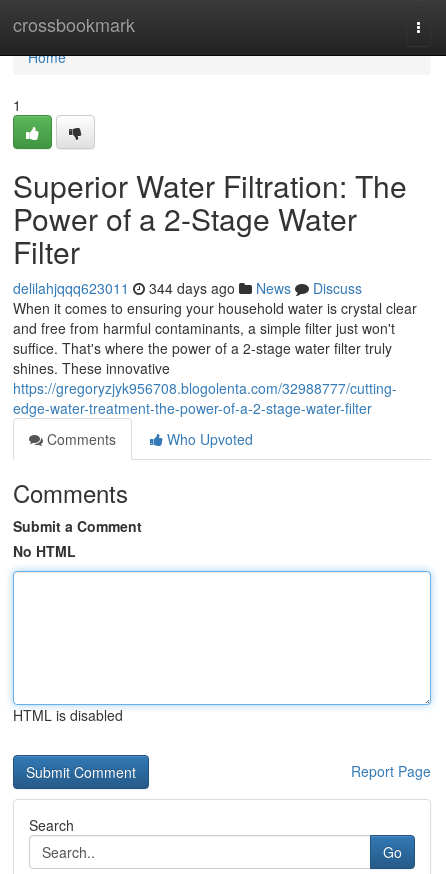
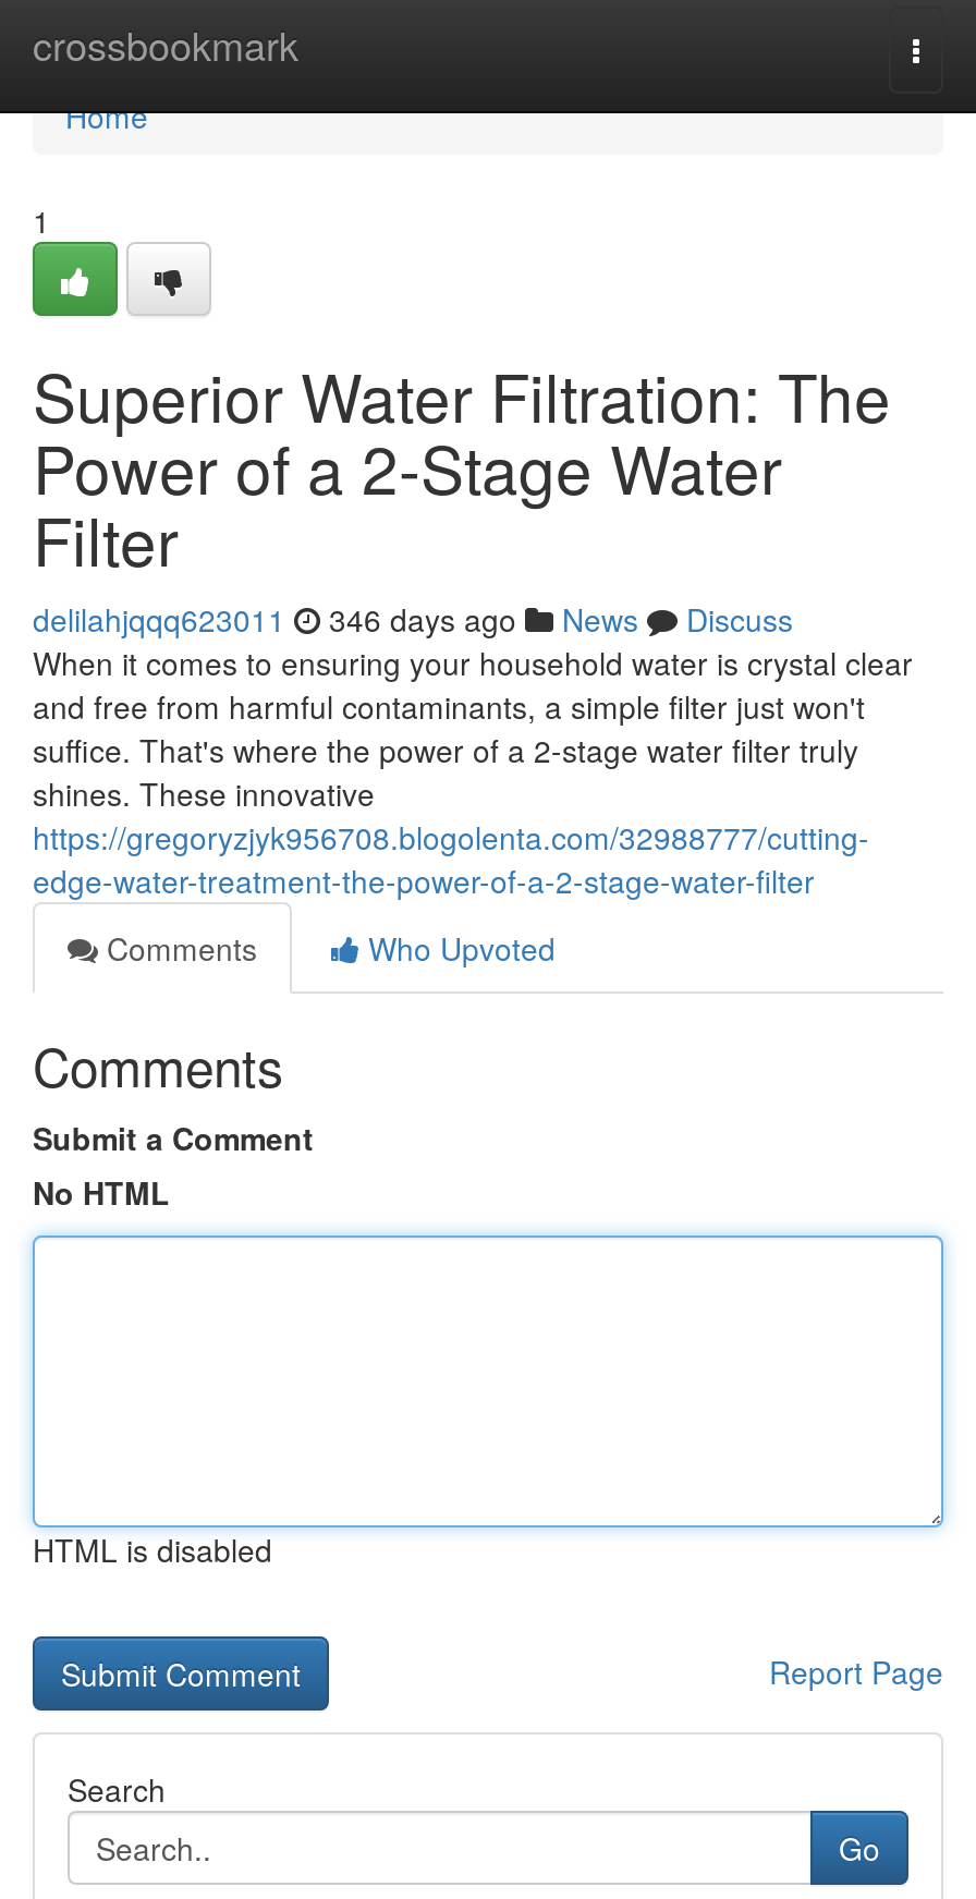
- delilahjqqq623011 344 days ago News Discuss
+ delilahjqqq623011 346 days ago News Discuss
